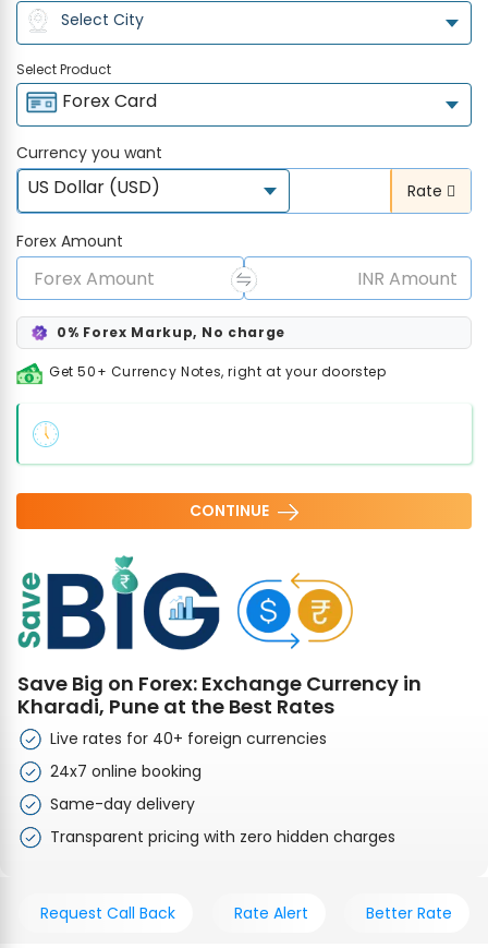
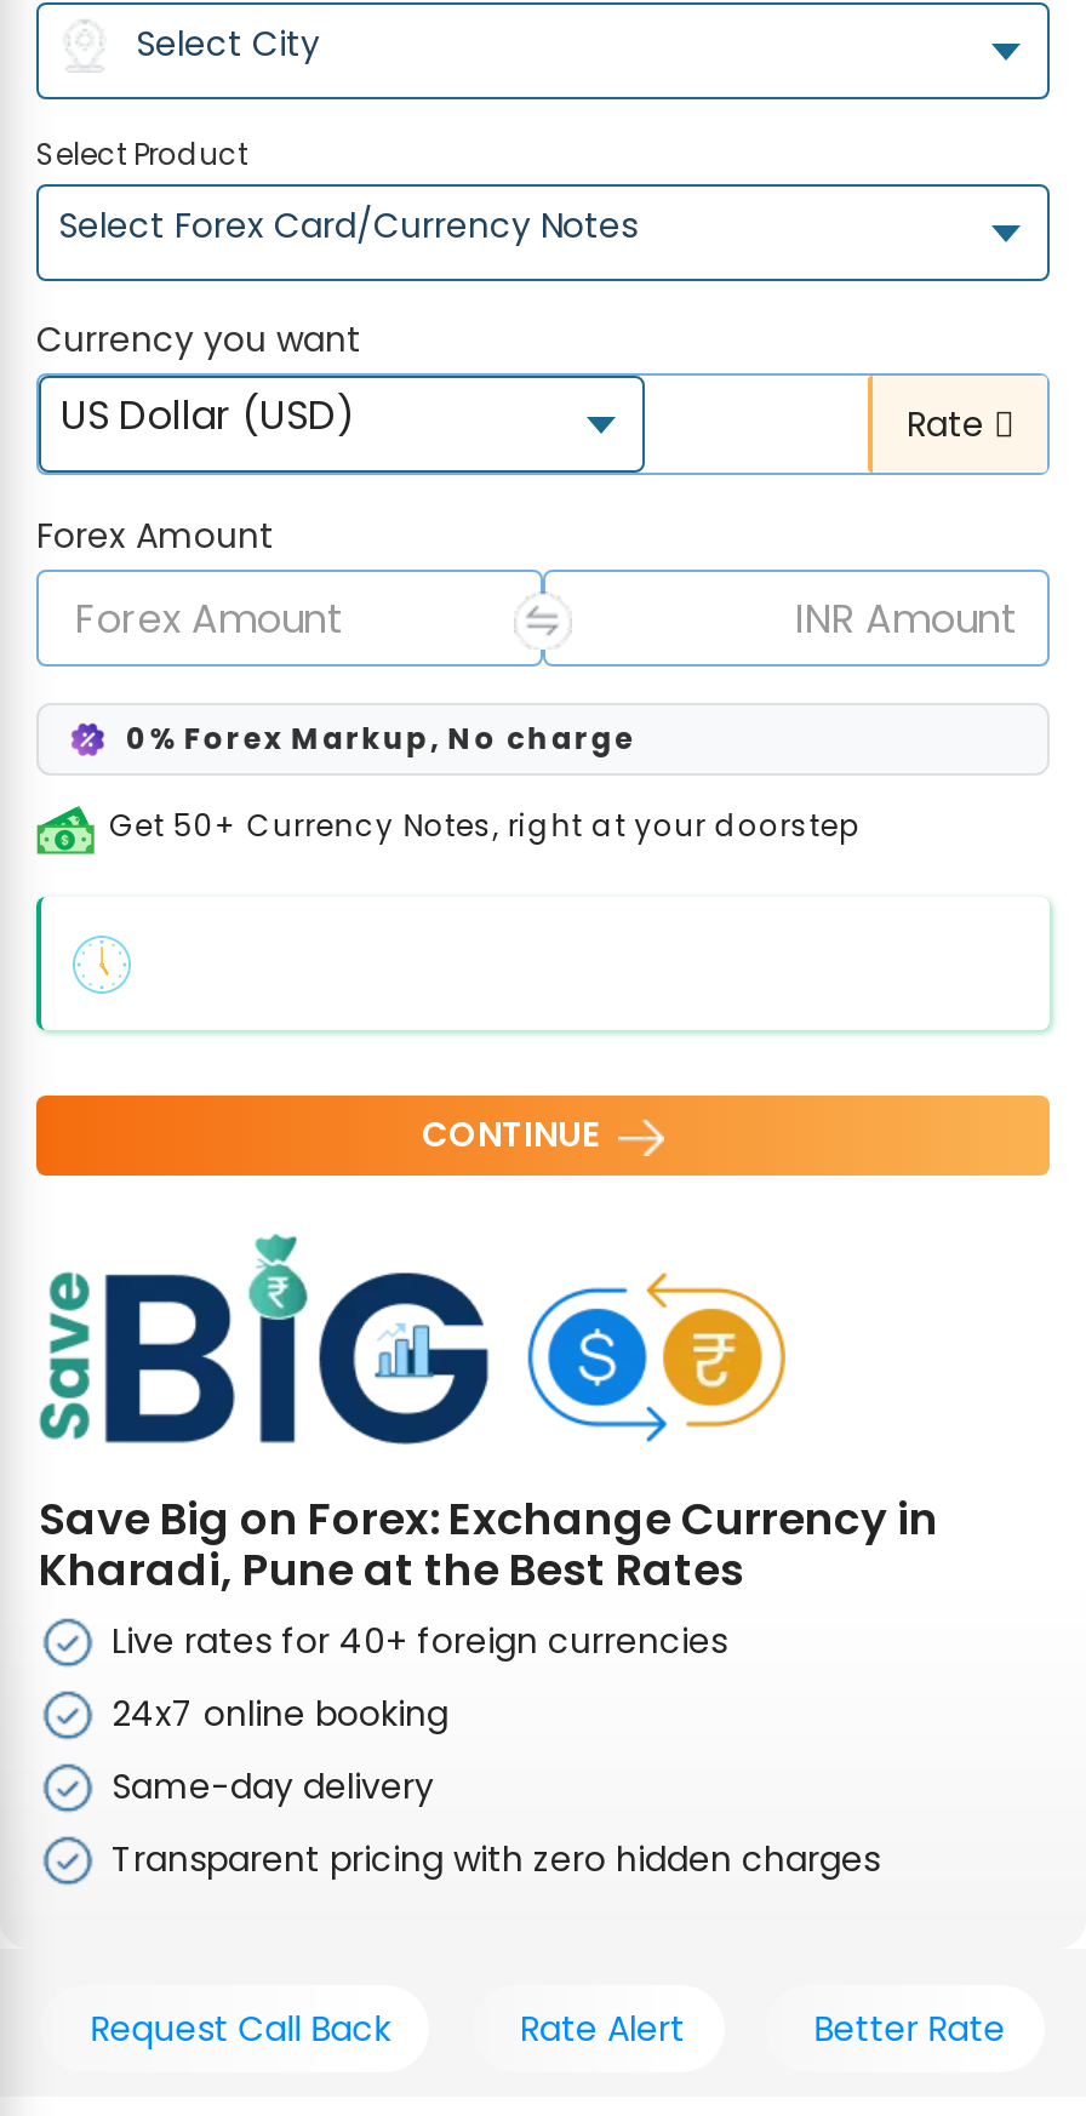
- Forex Card
+ Select Forex Card/Currency Notes
